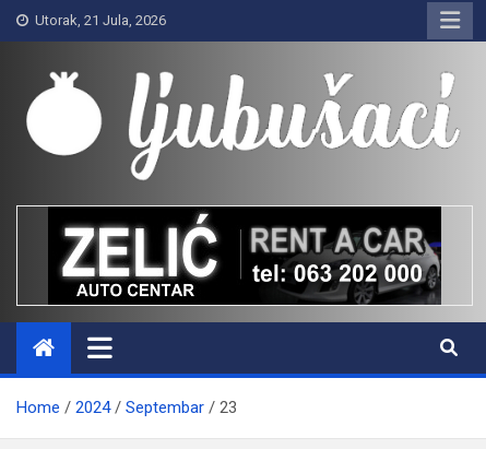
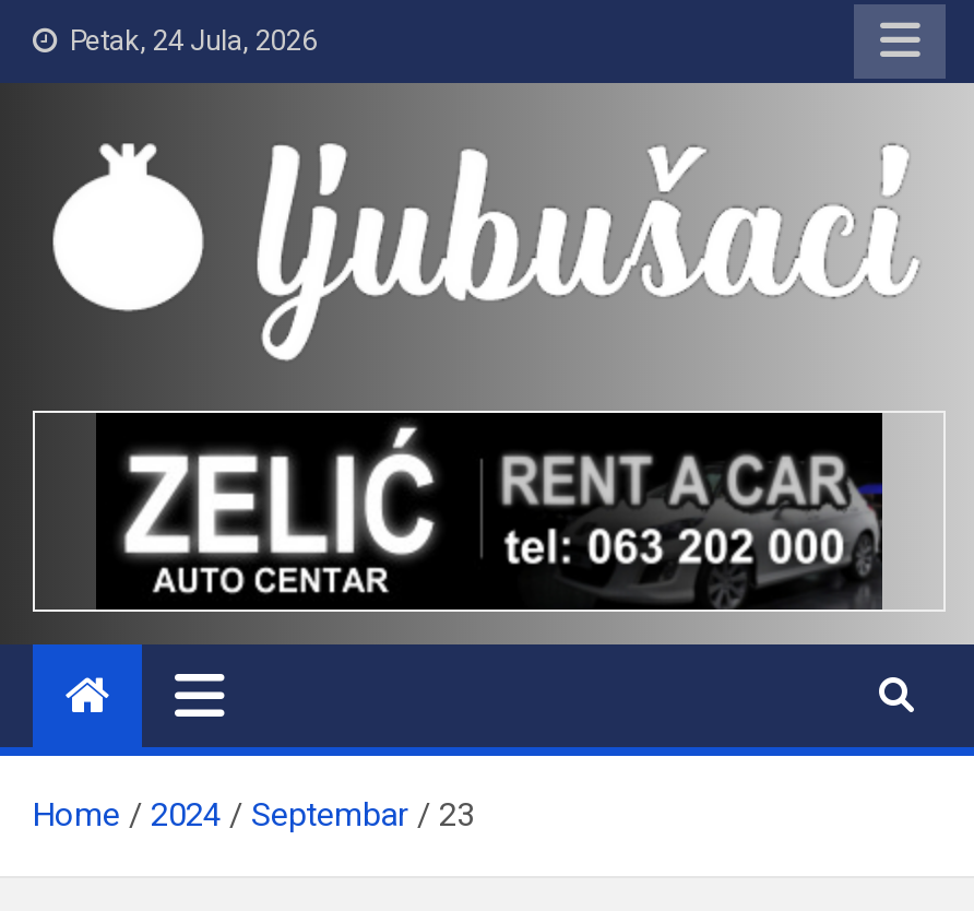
- Utorak, 21 Jula, 2026
+ Petak, 24 Jula, 2026
